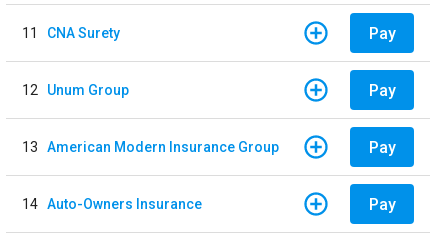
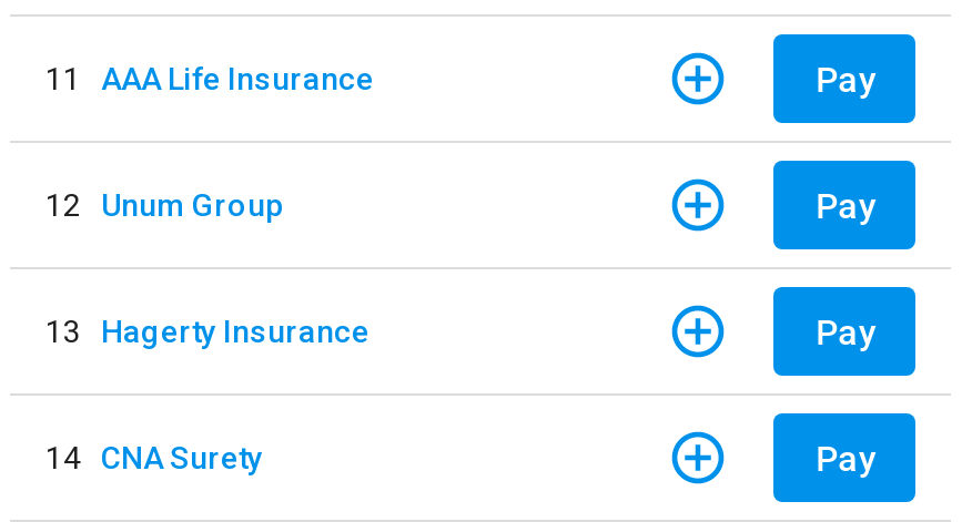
- 11 CNA Surety
+ 11 AAA Life Insurance

- 13 American Modern Insurance Group
+ 13 Hagerty Insurance

- 14 Auto-Owners Insurance
+ 14 CNA Surety
